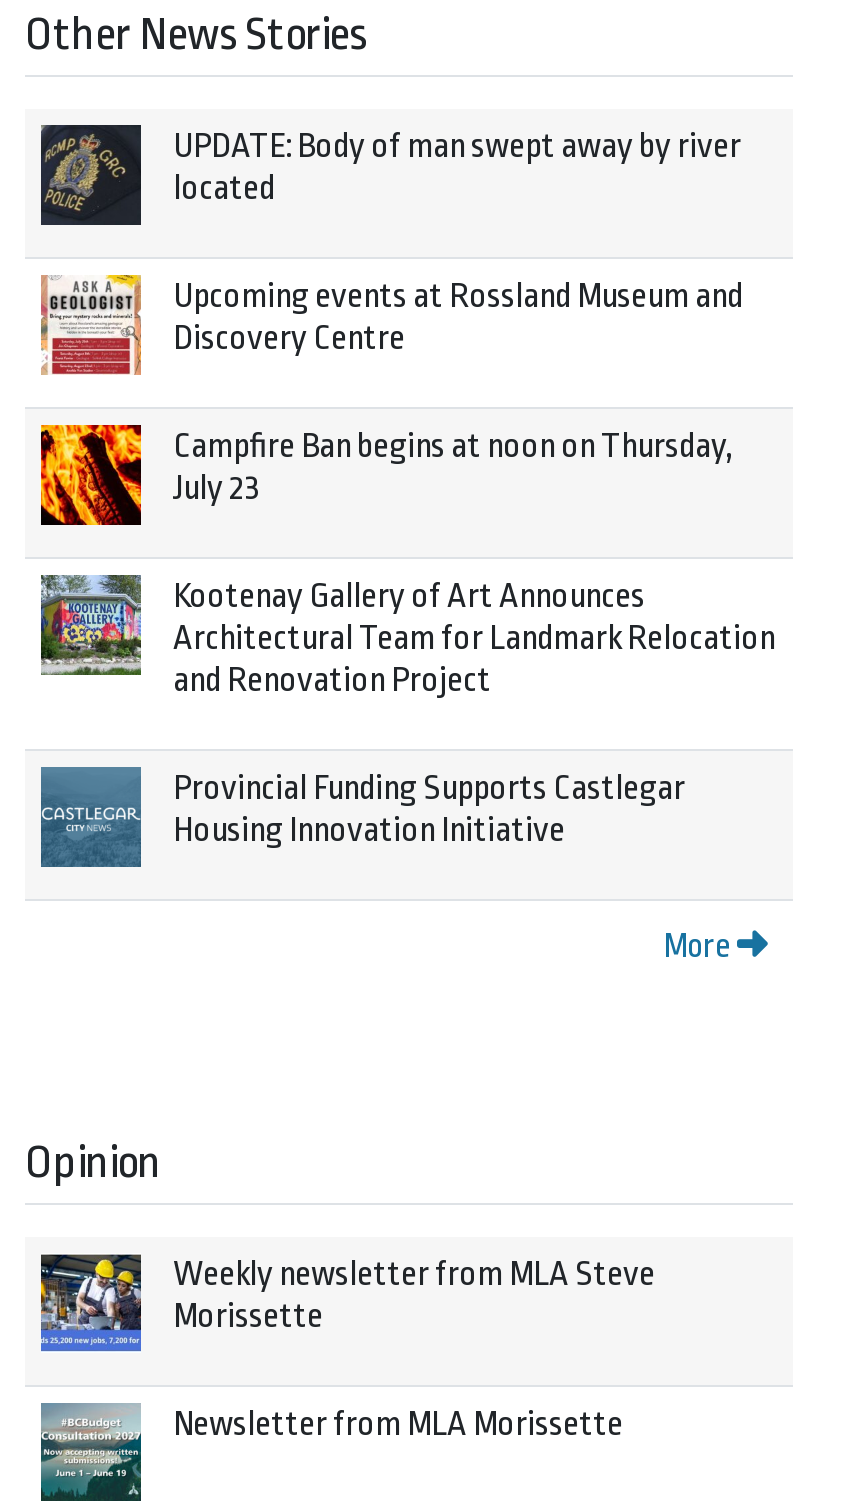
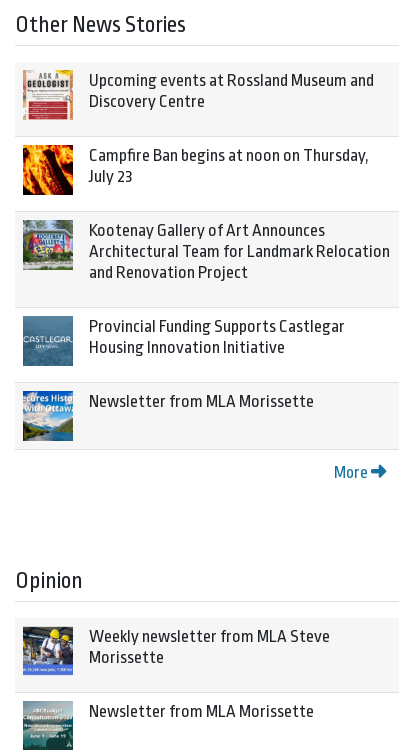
- [image]
- UPDATE: Body of man swept away by river
- located

moved up: [image] | Upcoming events at Rossland Museum and | Discovery Centre | ... | Provincial Funding Supports Castlegar | Housing Innovation Initiative

+ [image]
+ Newsletter from MLA Morissette
